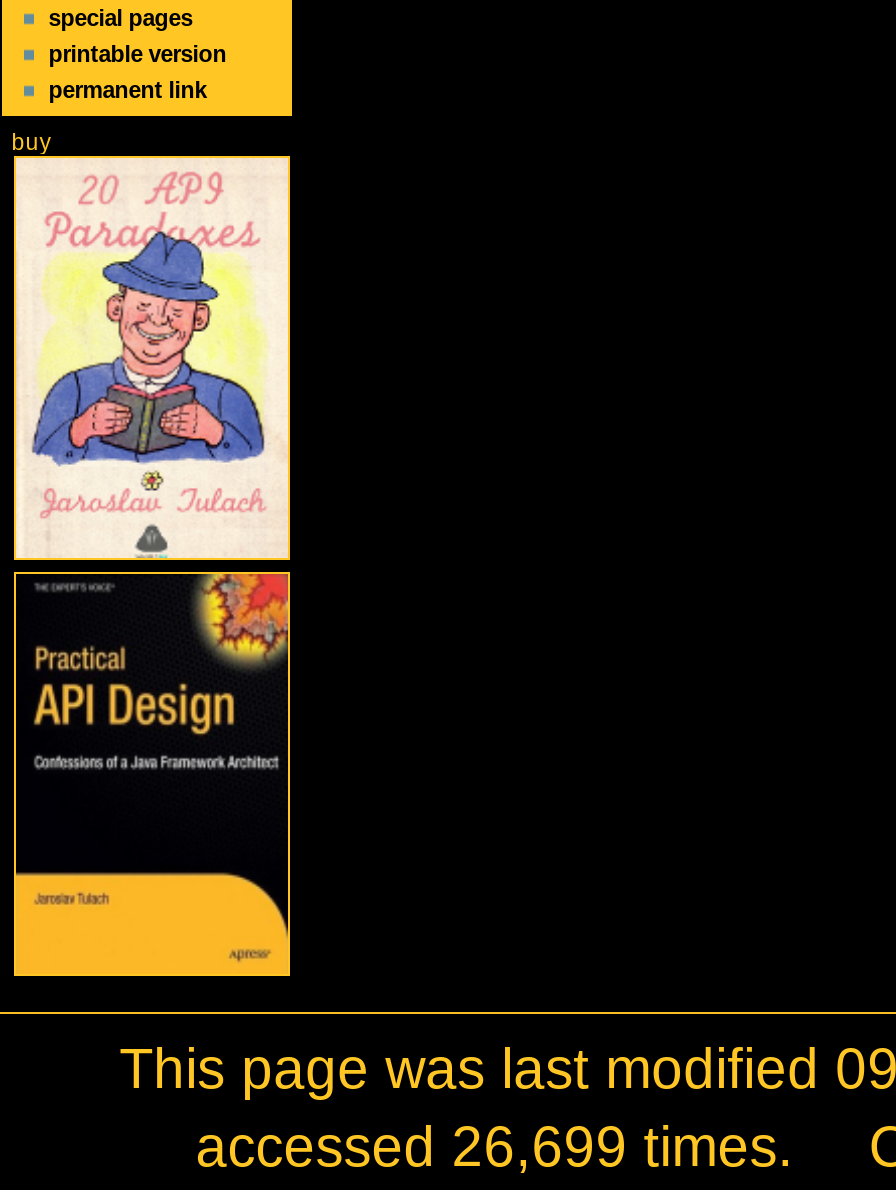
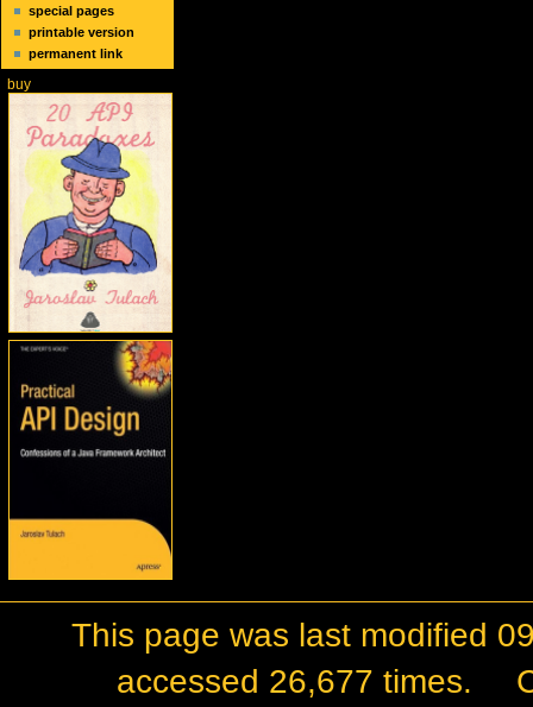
- accessed 26,699 times.
+ accessed 26,677 times.
